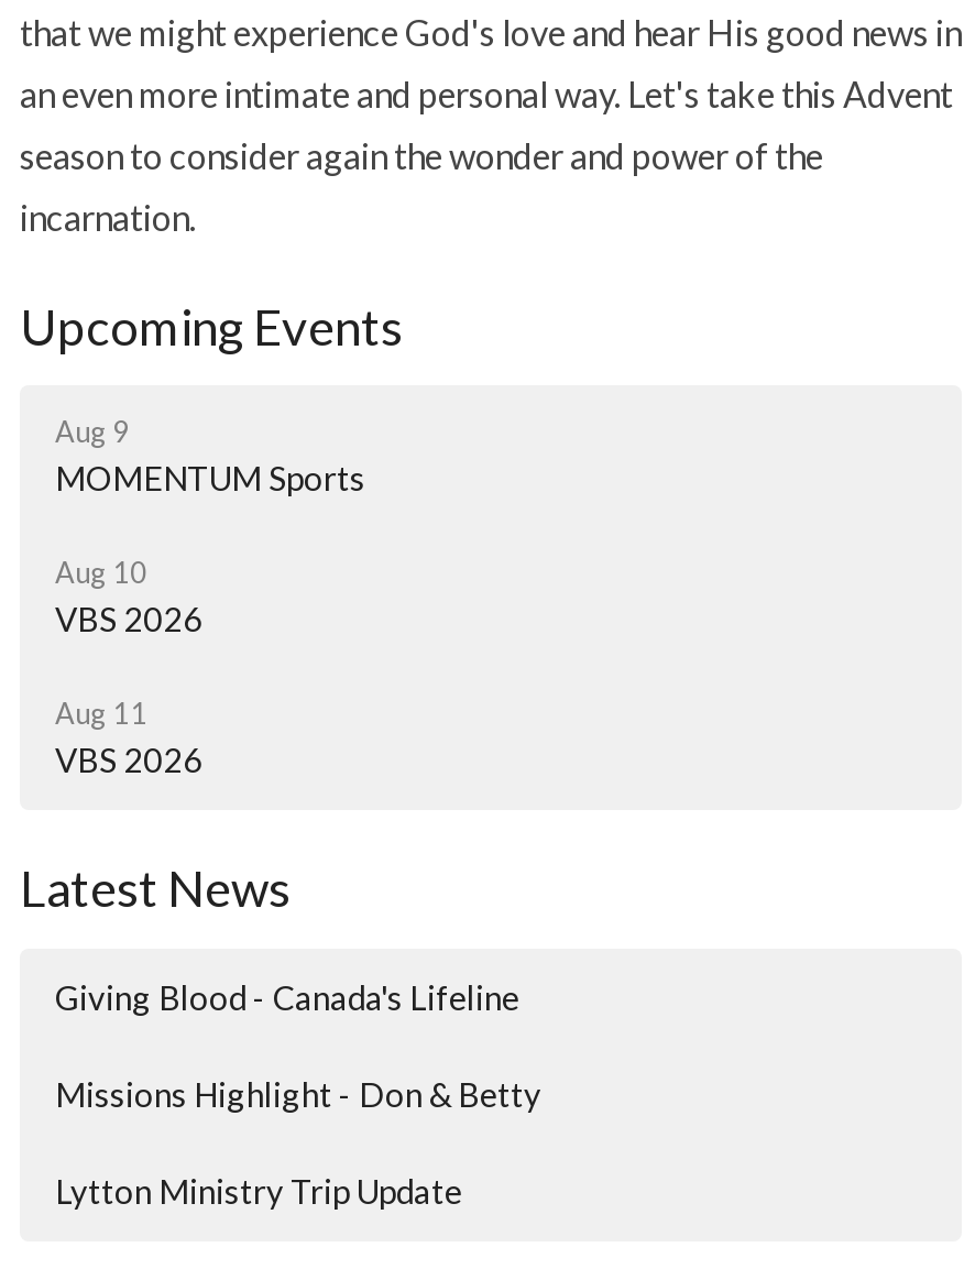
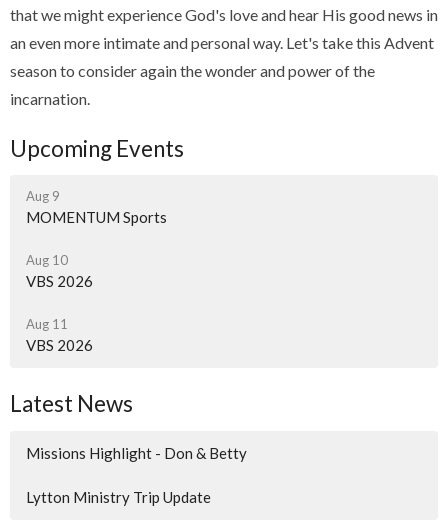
- Giving Blood - Canada's Lifeline
